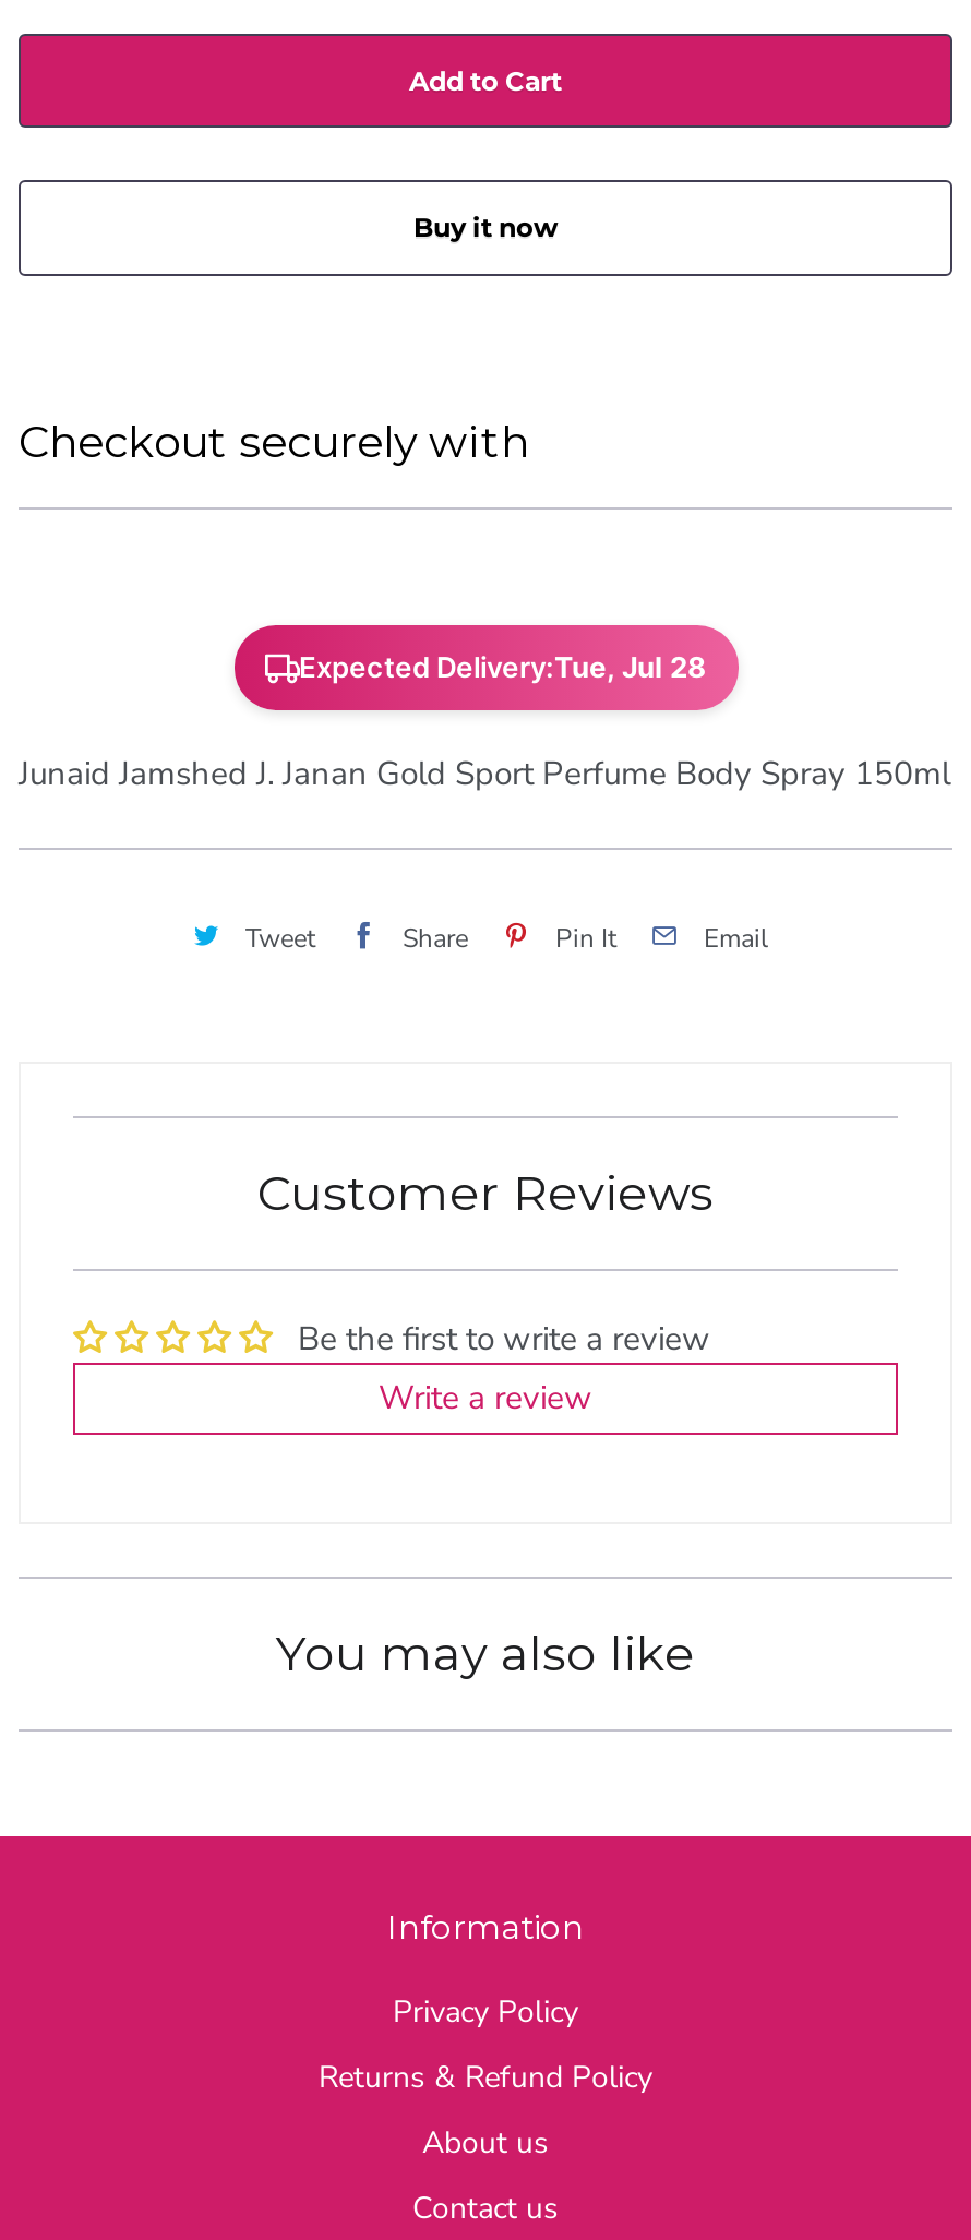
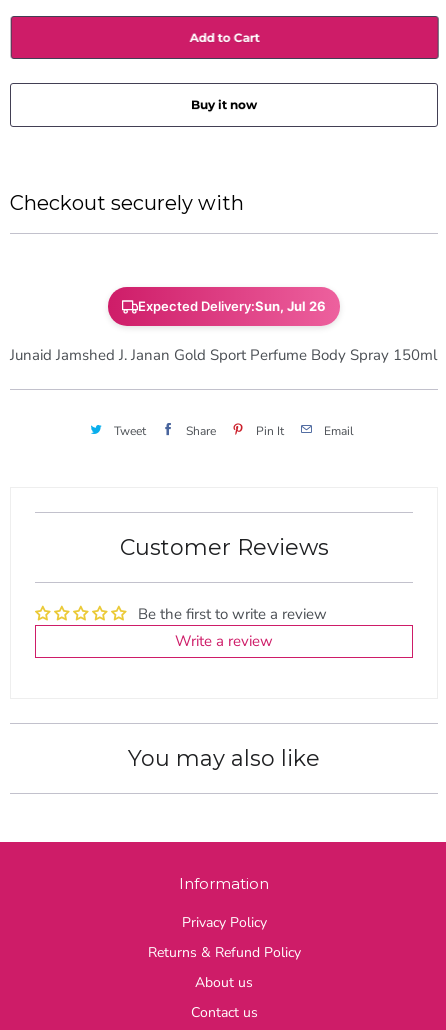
- Expected Delivery:Tue, Jul 28
+ Expected Delivery:Sun, Jul 26
